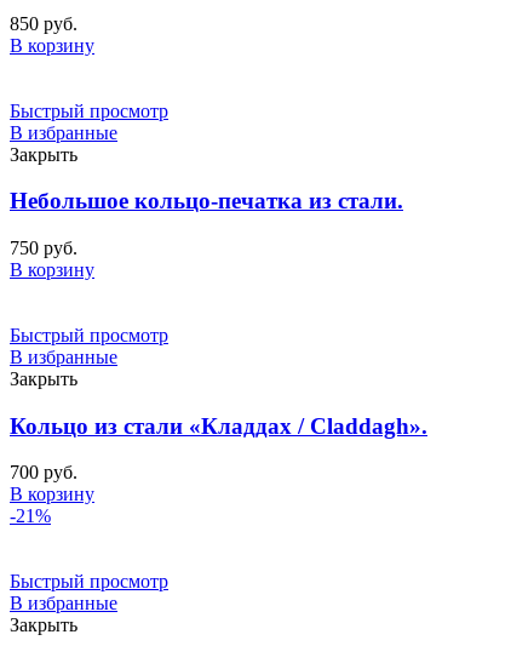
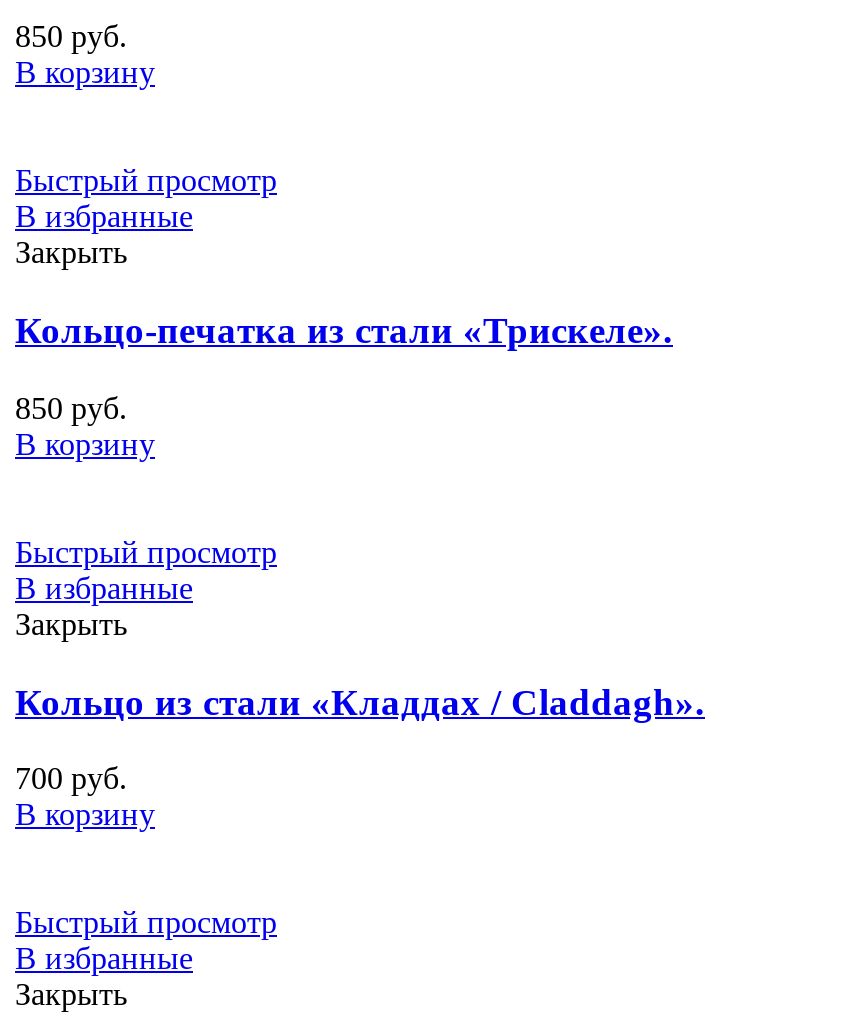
- Небольшое кольцо-печатка из стали.
+ Кольцо-печатка из стали «Трискеле».

- 750 руб.
+ 850 руб.

- -21%
